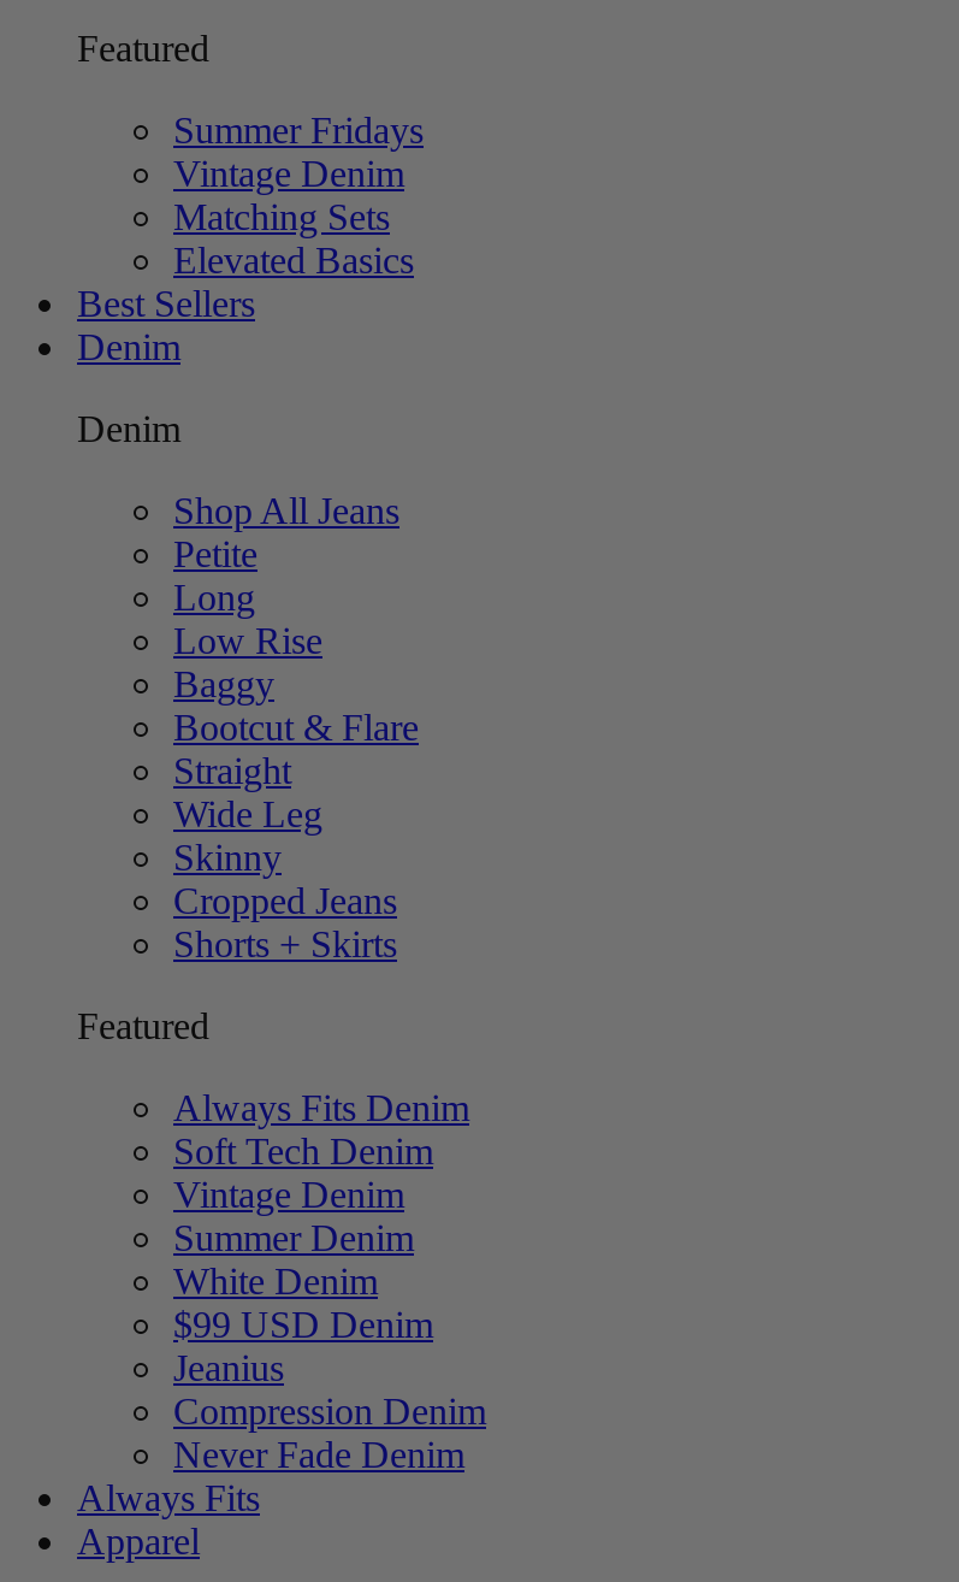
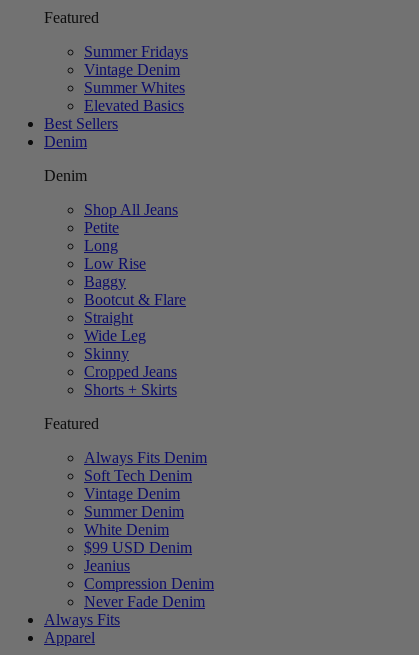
- Matching Sets
+ Summer Whites
